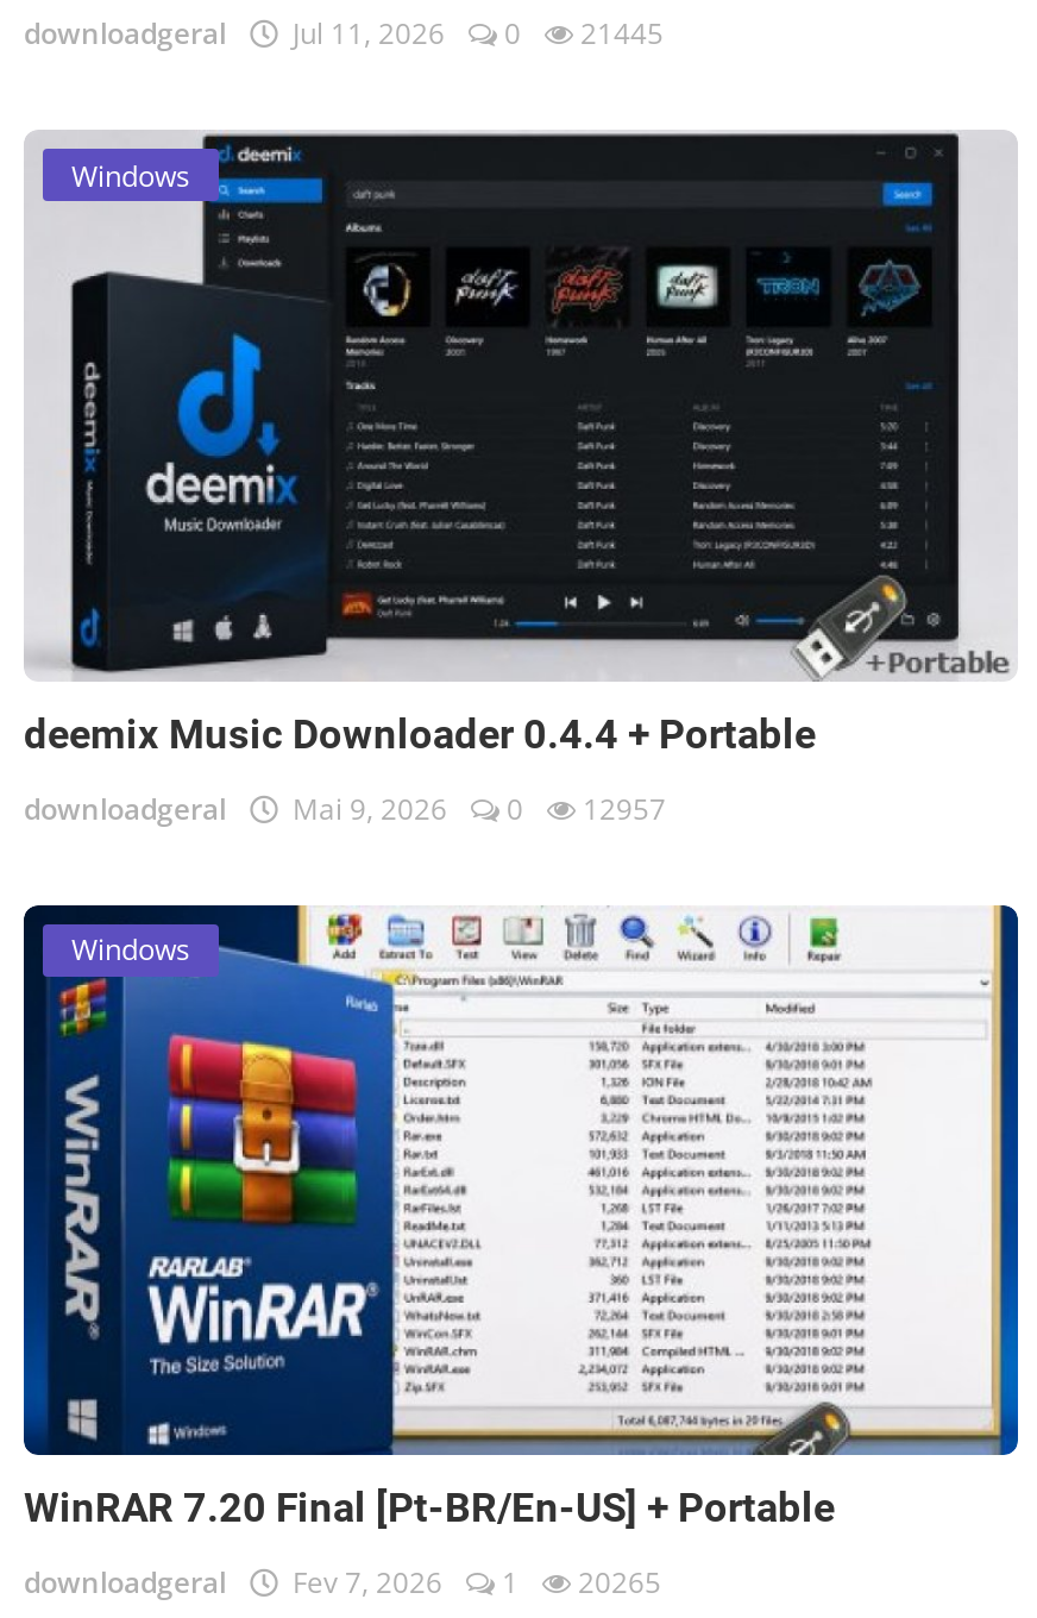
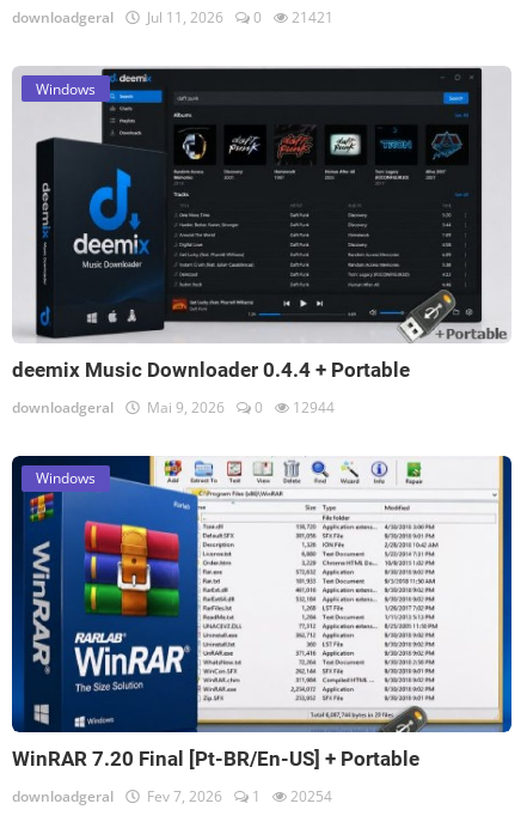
- downloadgeral Jul 11, 2026 0 21445
+ downloadgeral Jul 11, 2026 0 21421

- downloadgeral Mai 9, 2026 0 12957
+ downloadgeral Mai 9, 2026 0 12944

- downloadgeral Fev 7, 2026 1 20265
+ downloadgeral Fev 7, 2026 1 20254
